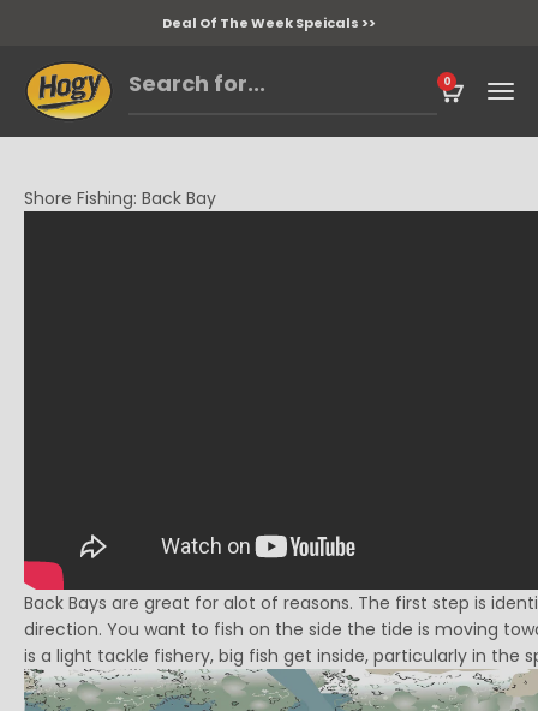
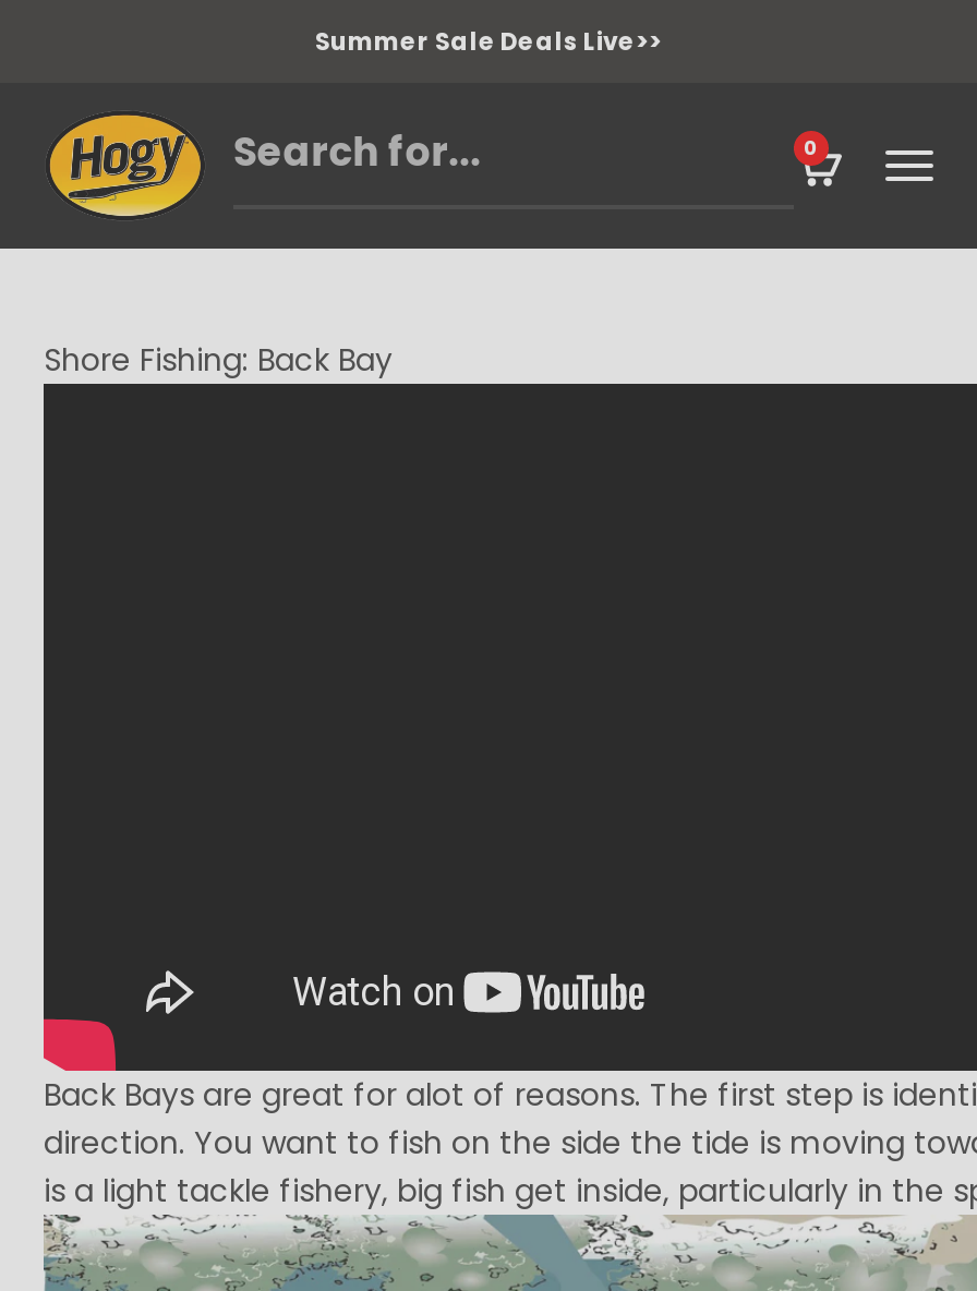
- Deal Of The Week Speicals >>
+ Summer Sale Deals Live>>
